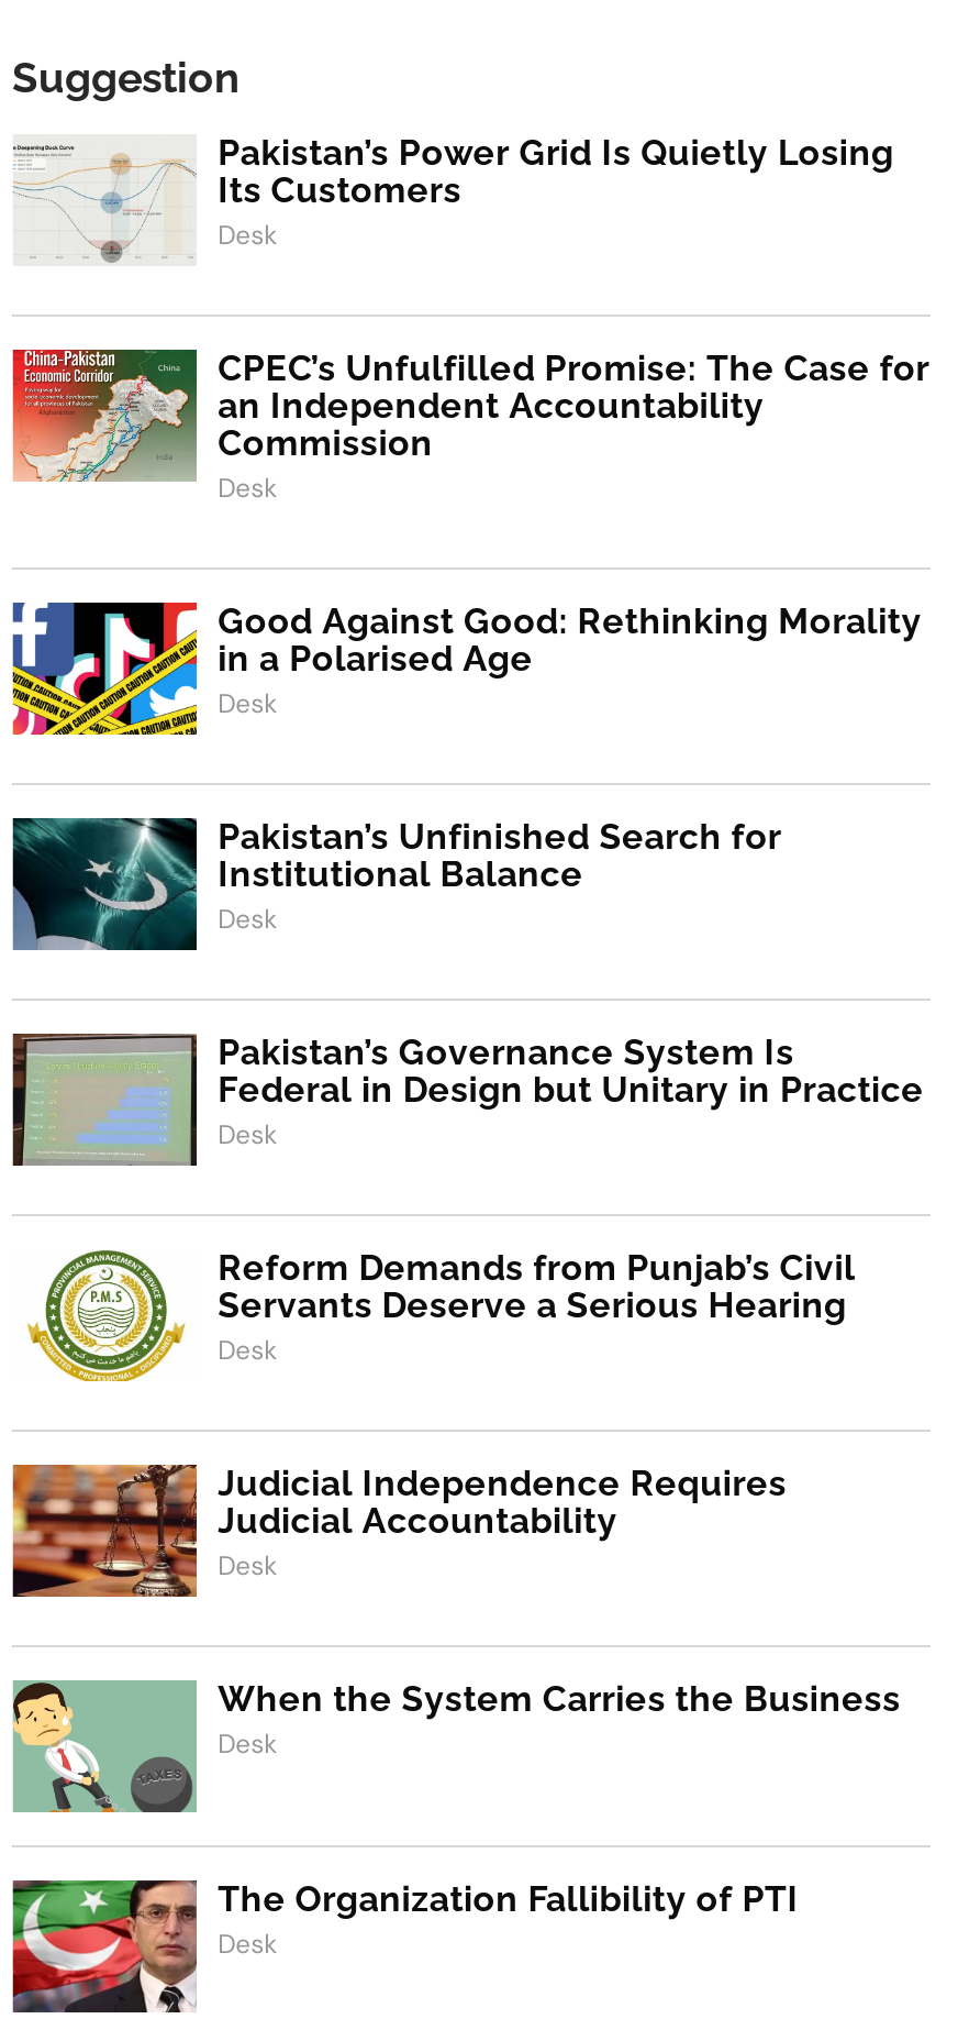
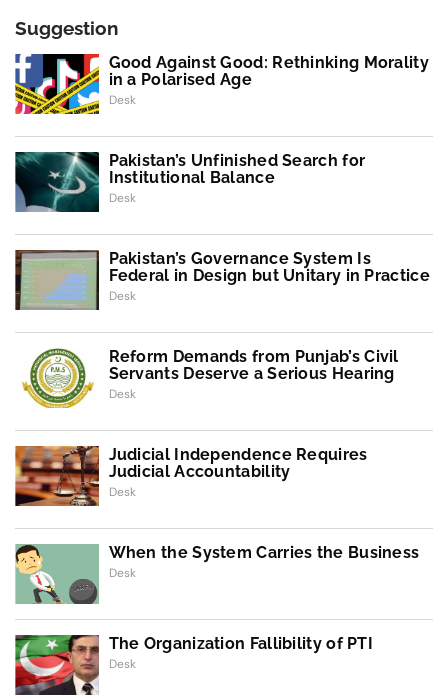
- [image]
- Pakistan’s Power Grid Is Quietly Losing
- Its Customers
- Desk
- CPEC’s Unfulfilled Promise: The Case for
- an Independent Accountability
- Commission
- Desk

- [image]
